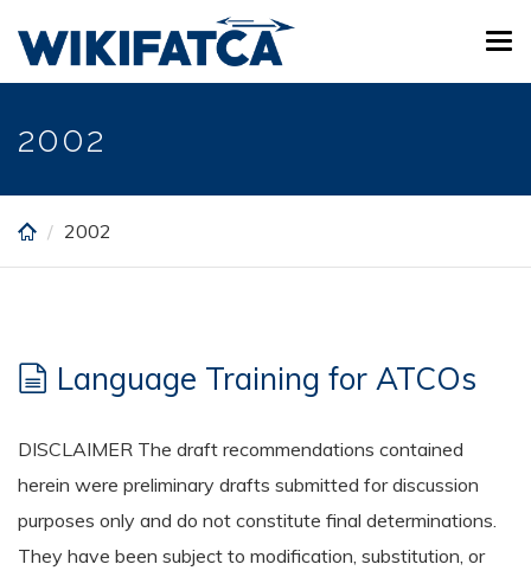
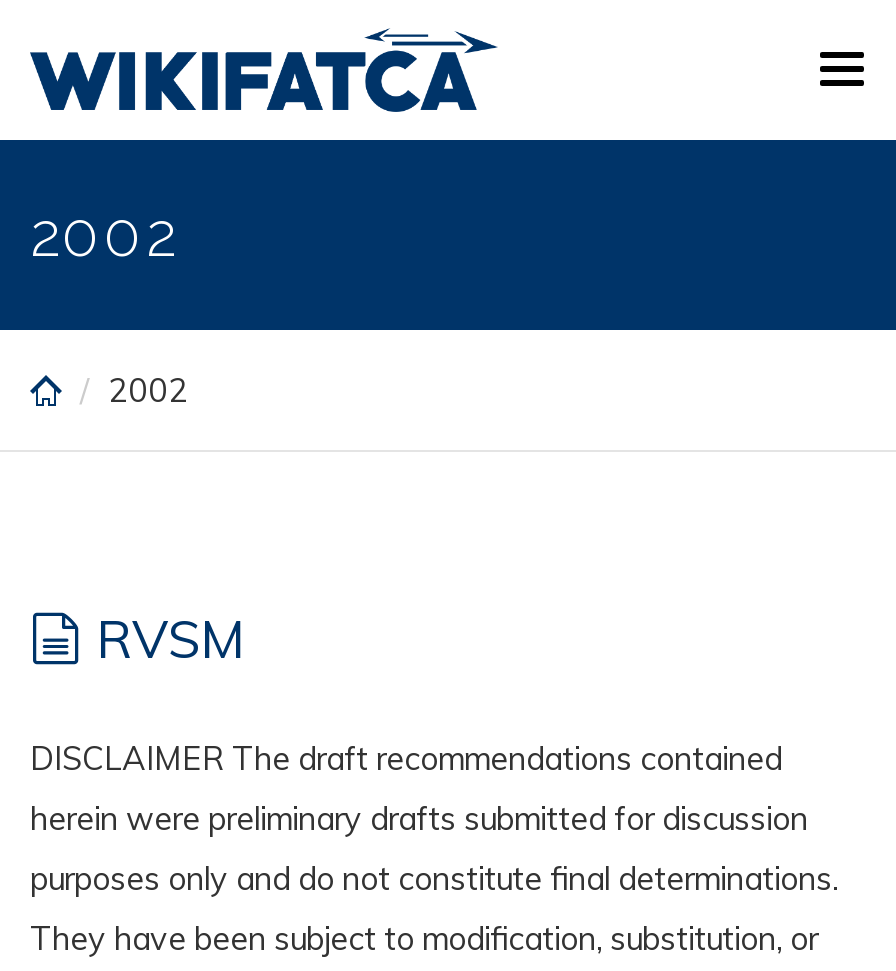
- Language Training for ATCOs
+ RVSM
